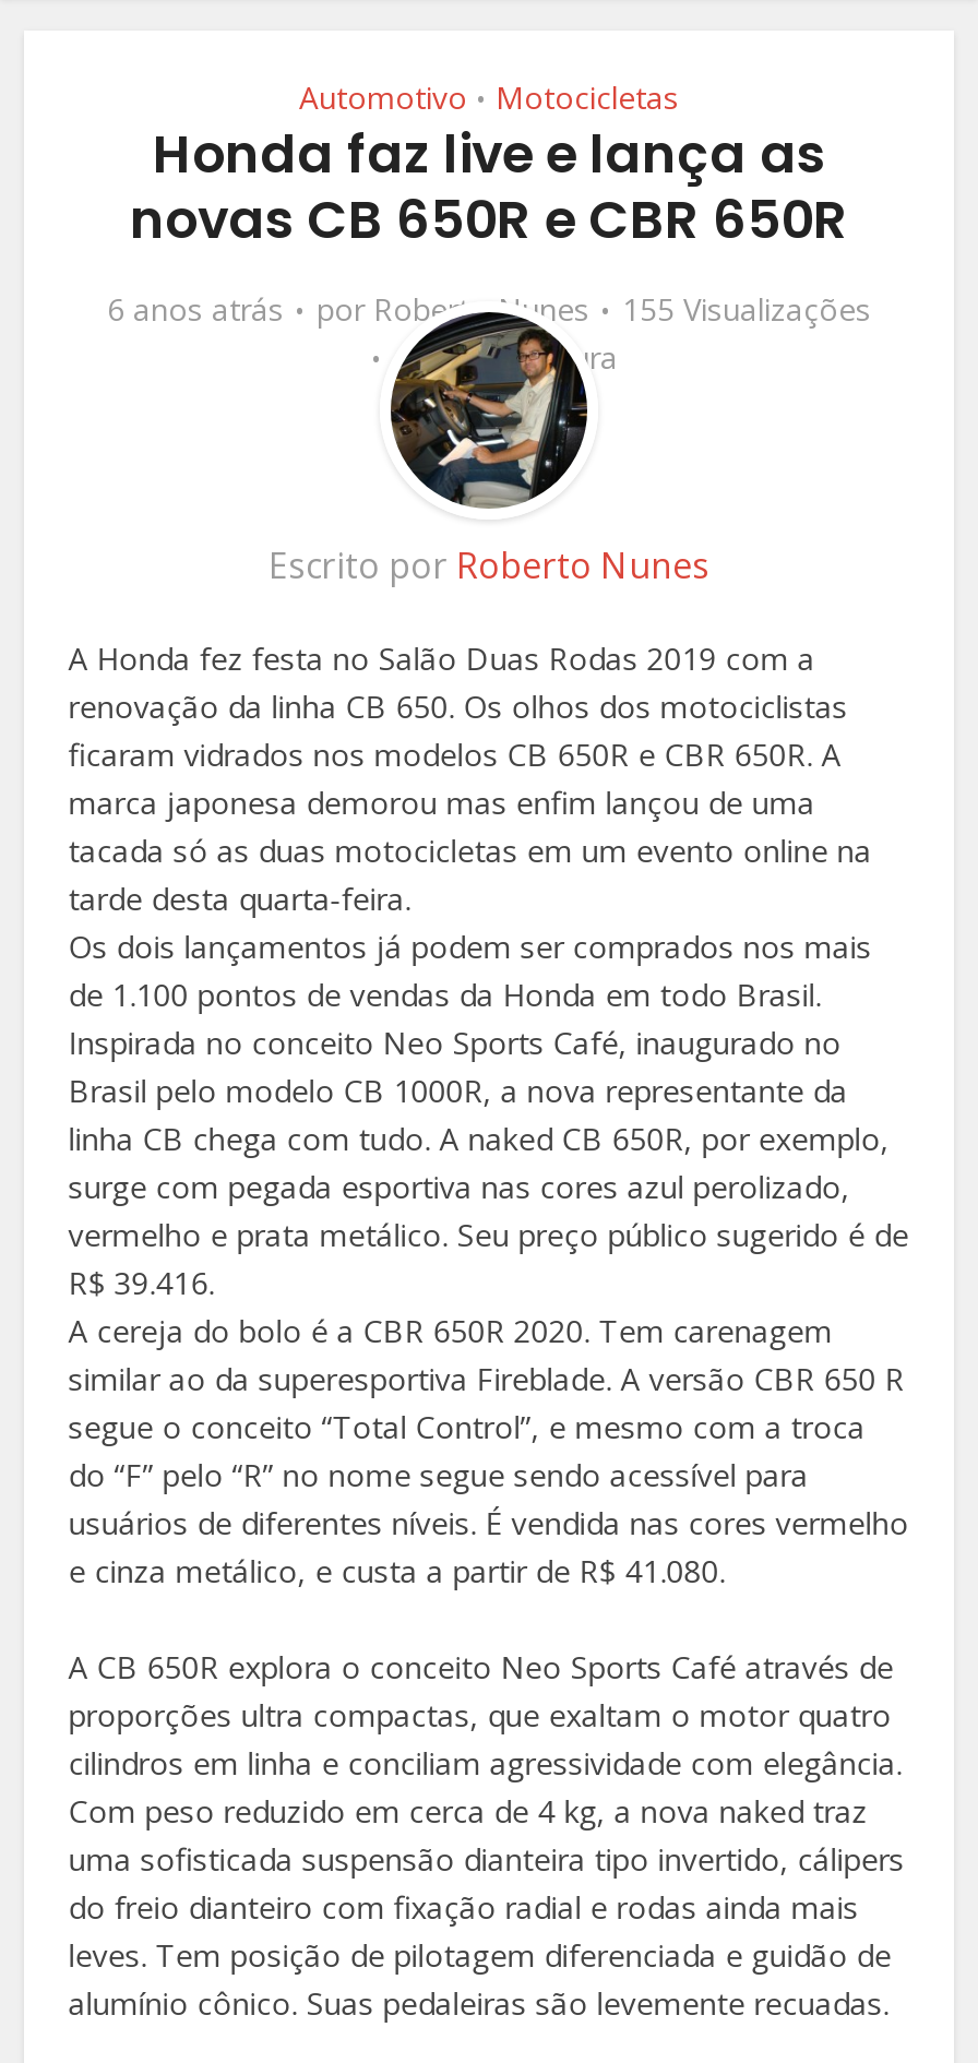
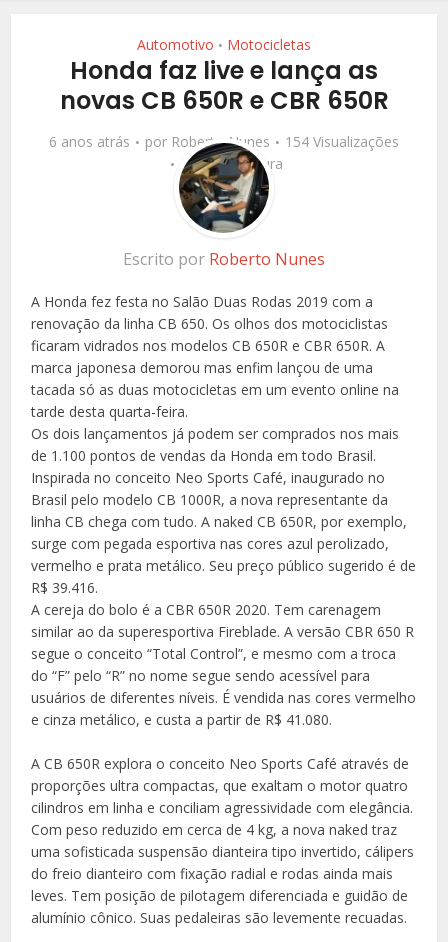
- 155 Visualizações
+ 154 Visualizações
